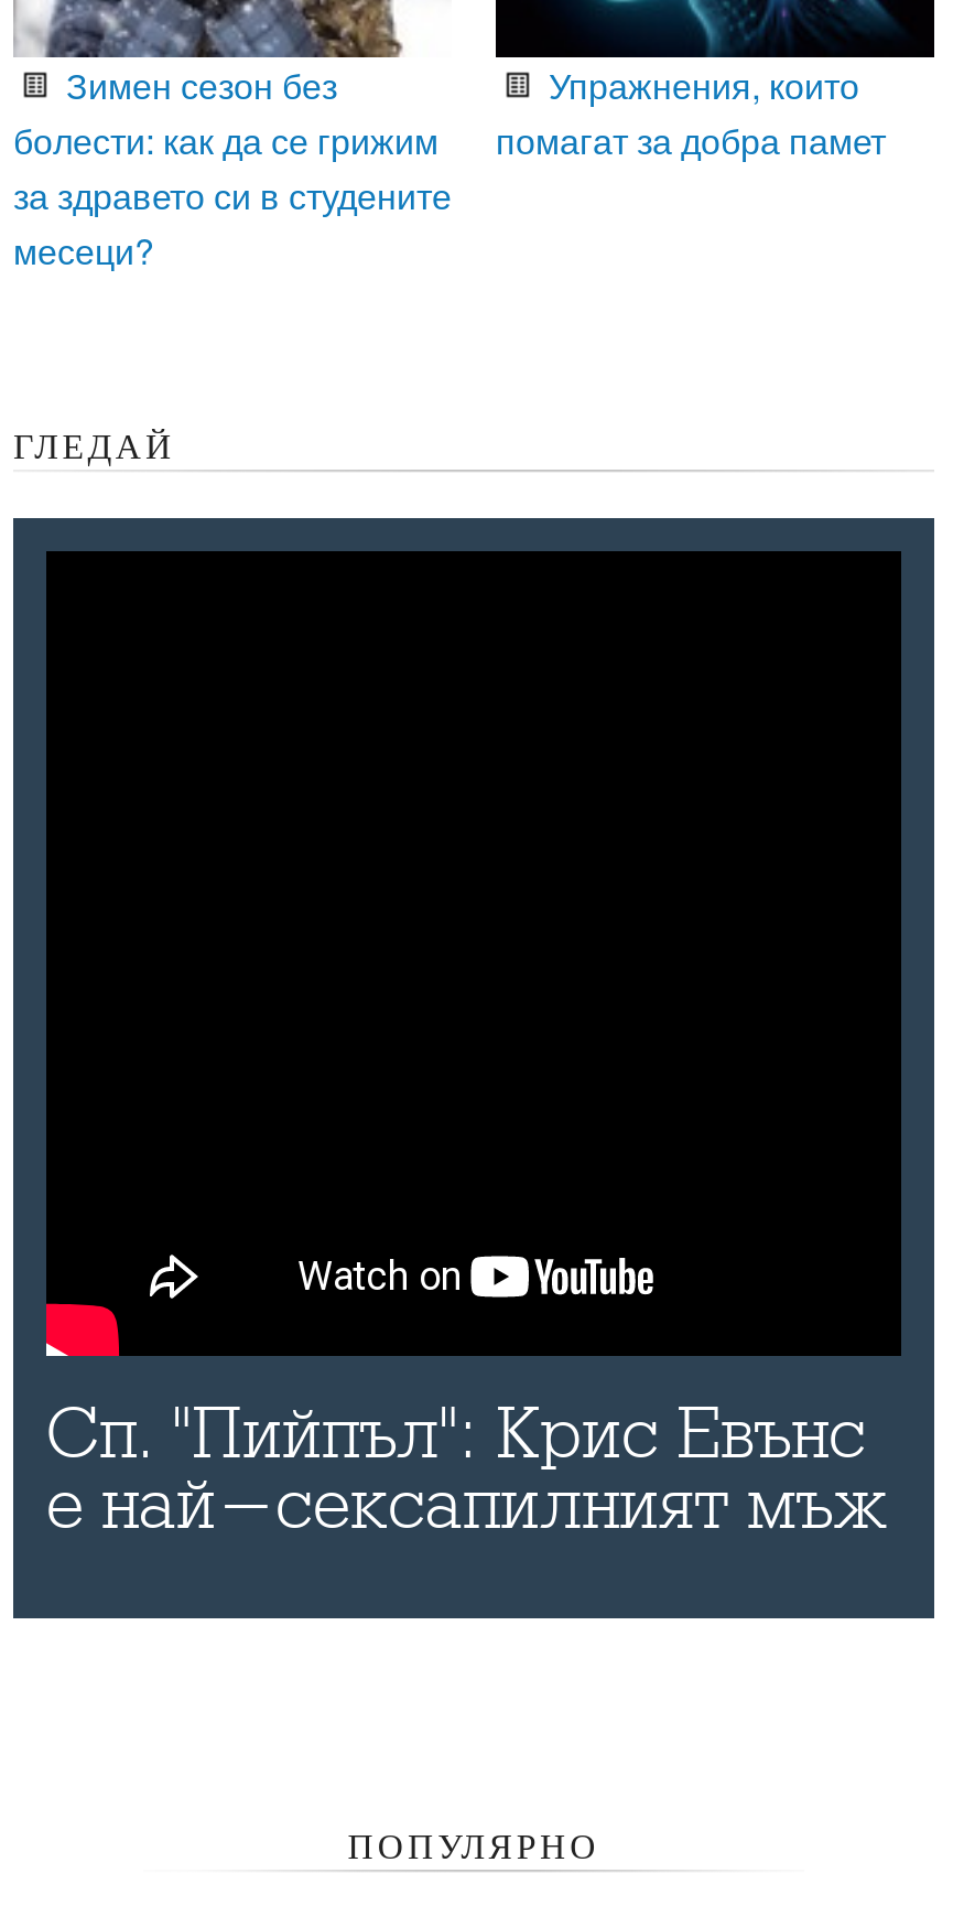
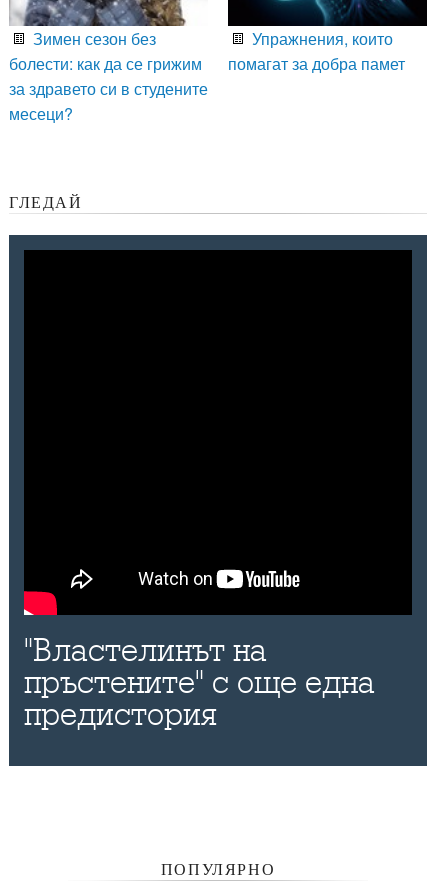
- Сп. "Пийпъл": Крис Евънс
- е най-сексапилният мъж
+ "Властелинът на
+ пръстените" с още една
+ предистория
